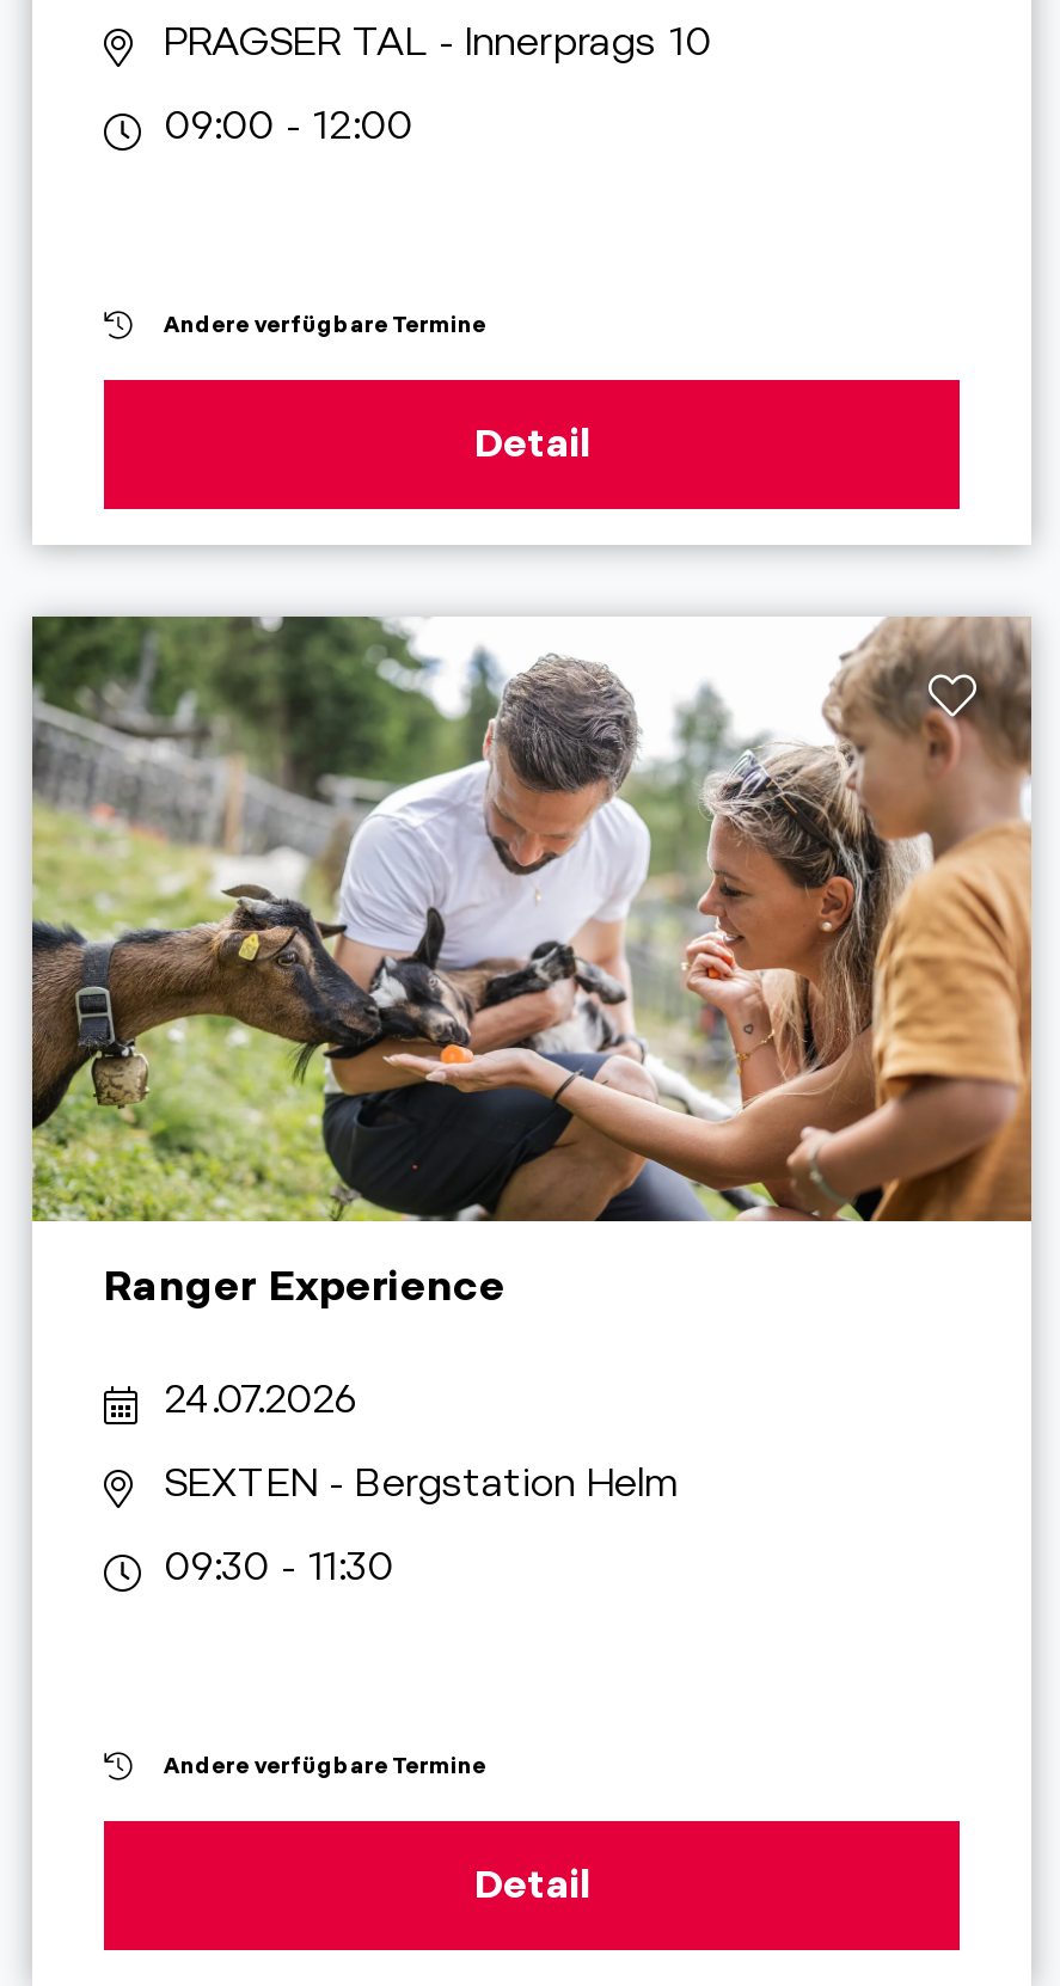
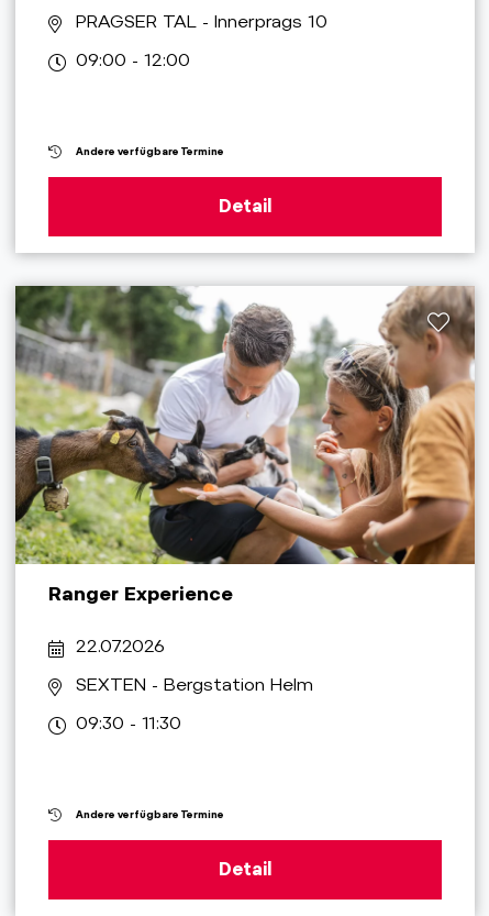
- 24.07.2026
+ 22.07.2026
